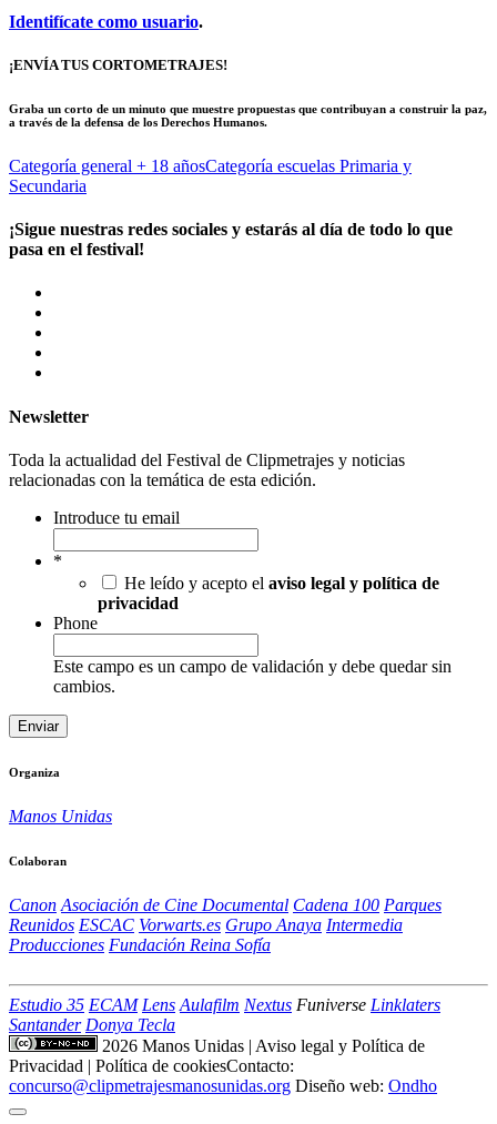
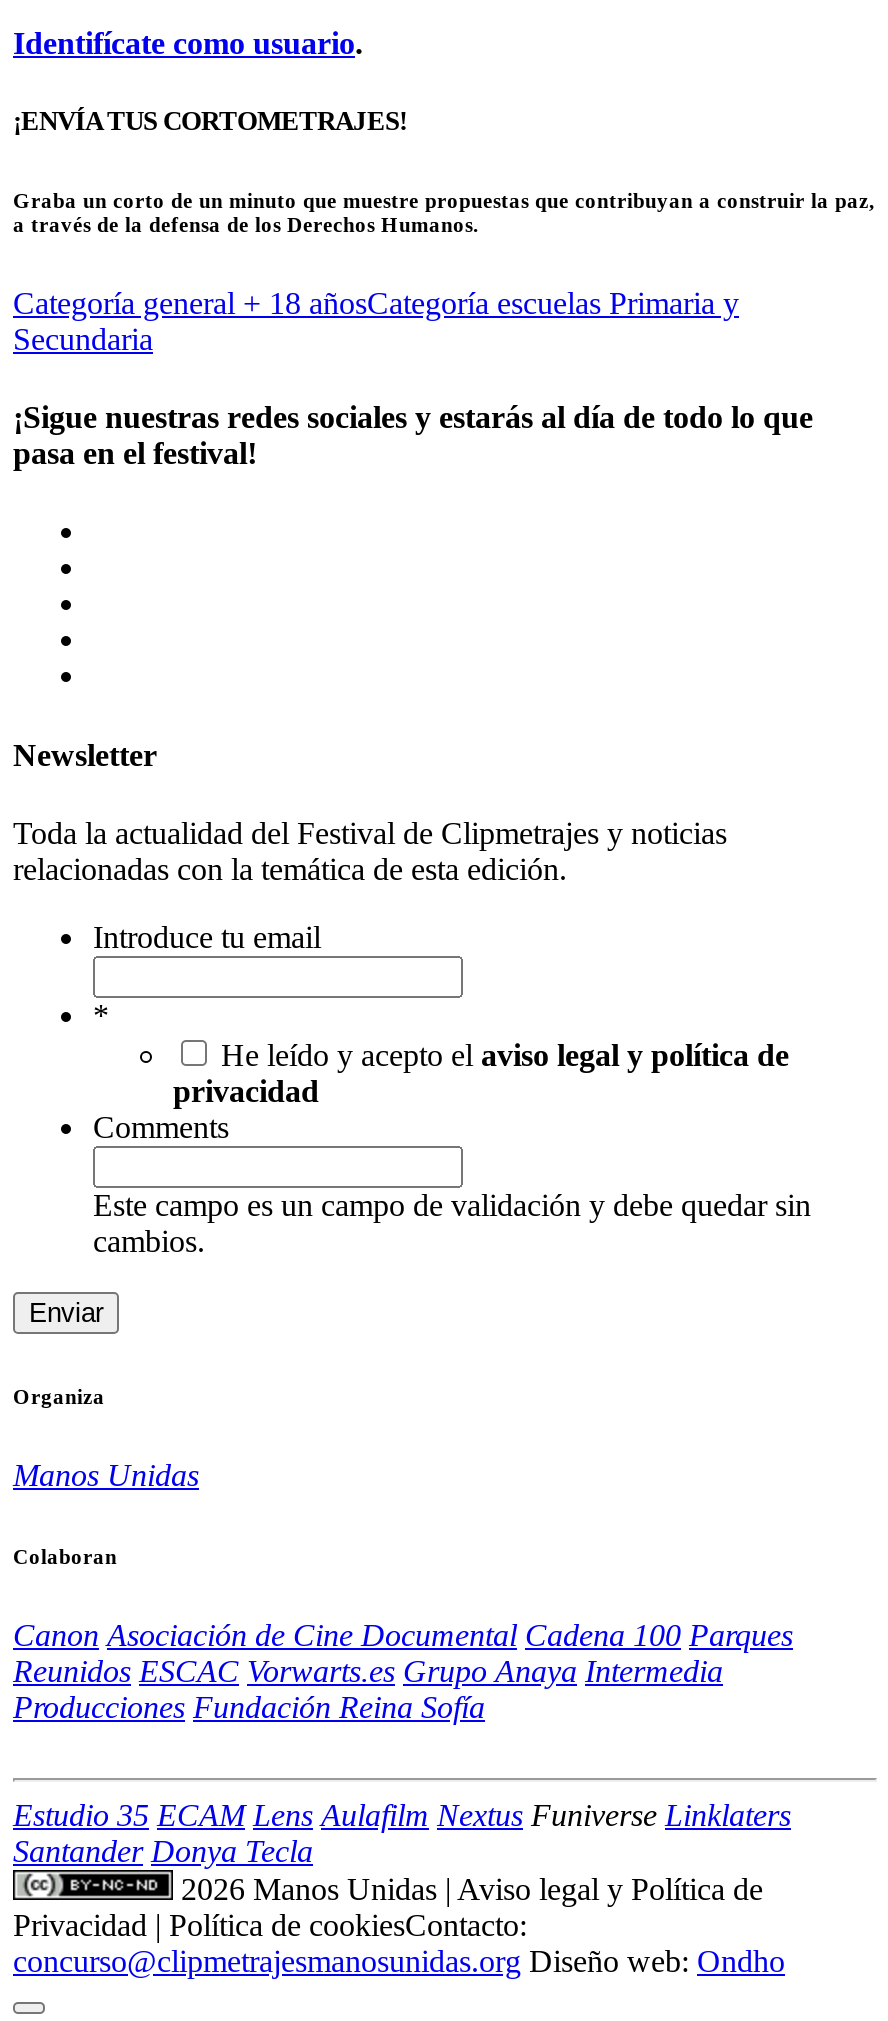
- Phone
+ Comments
